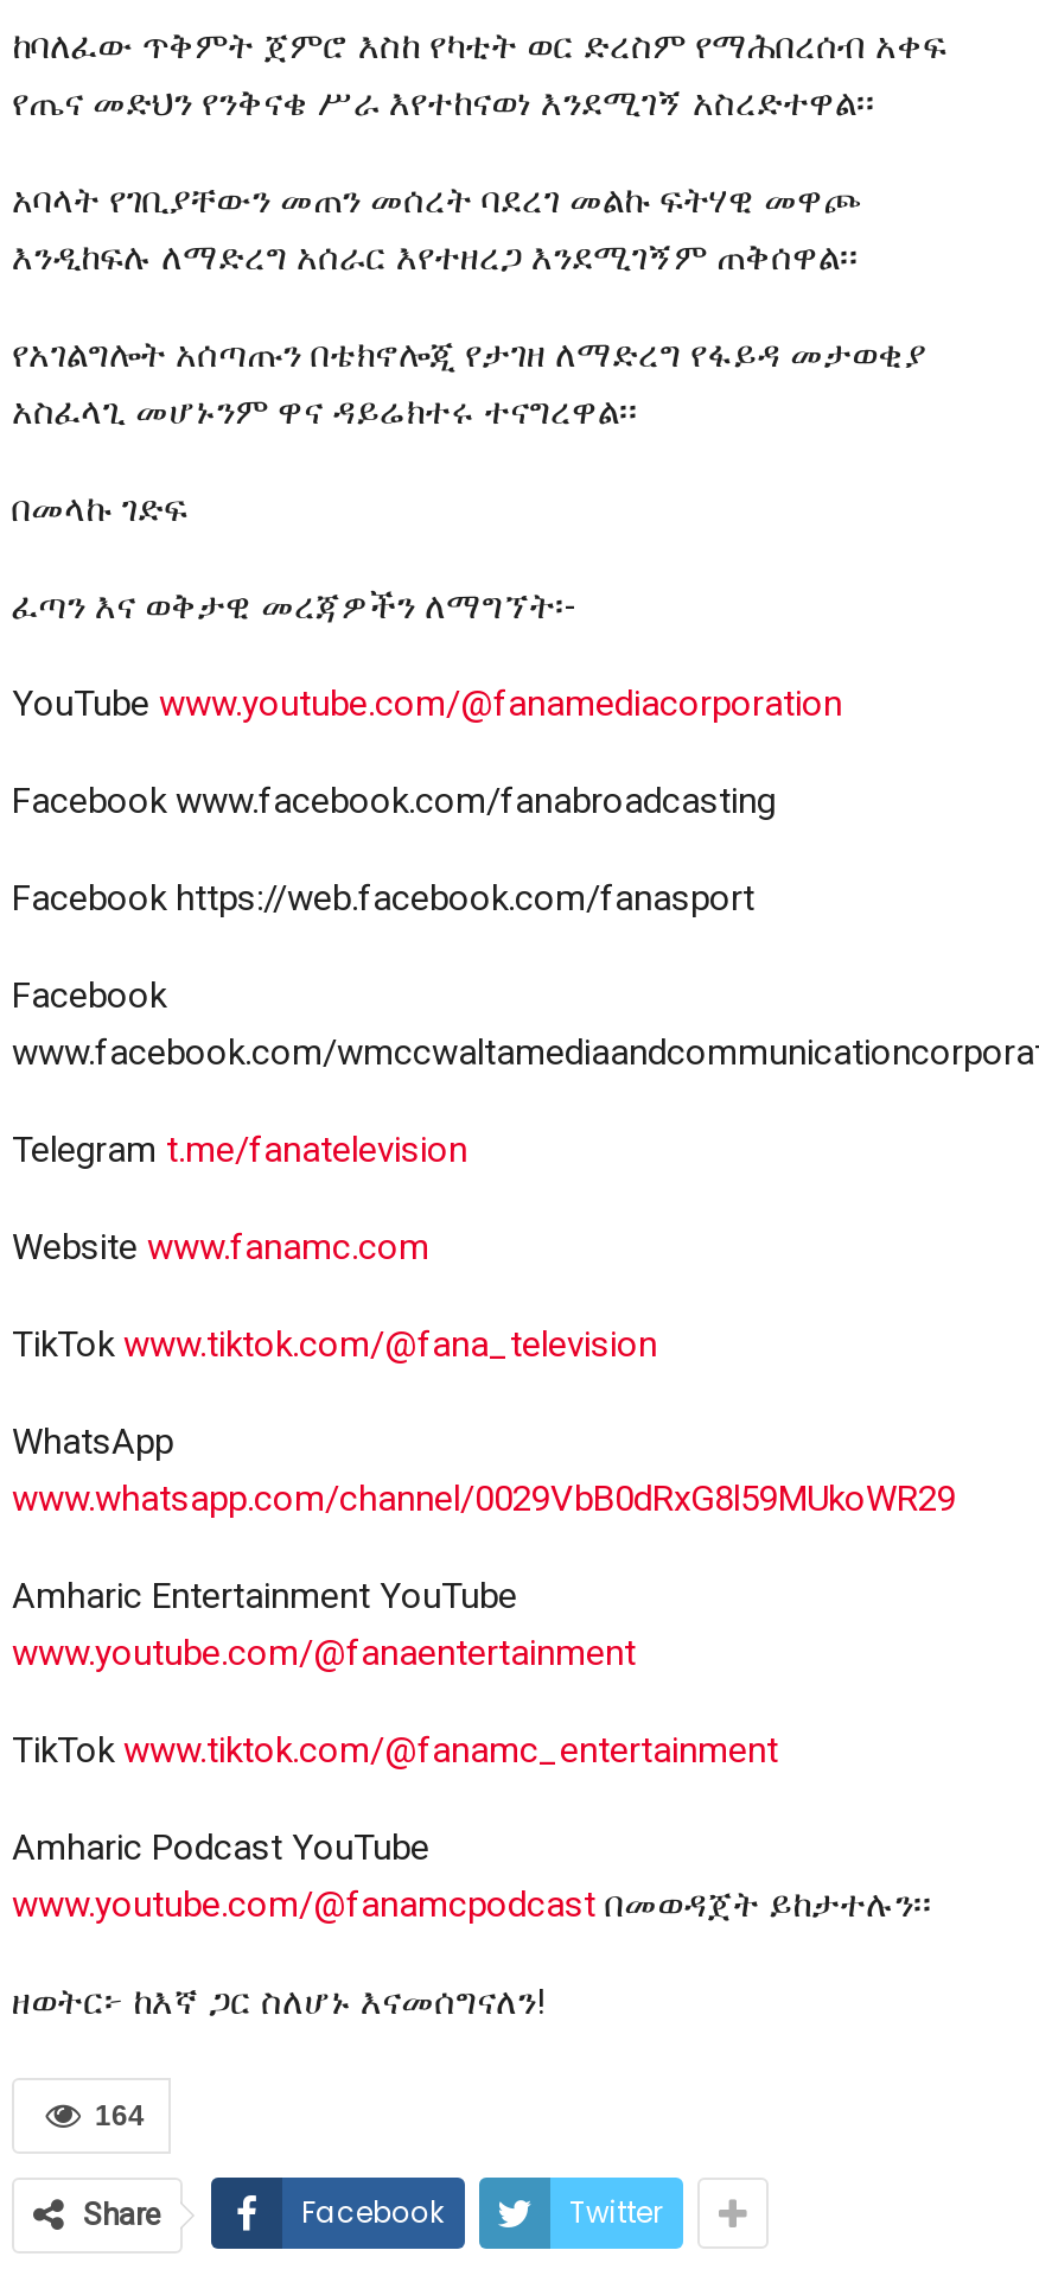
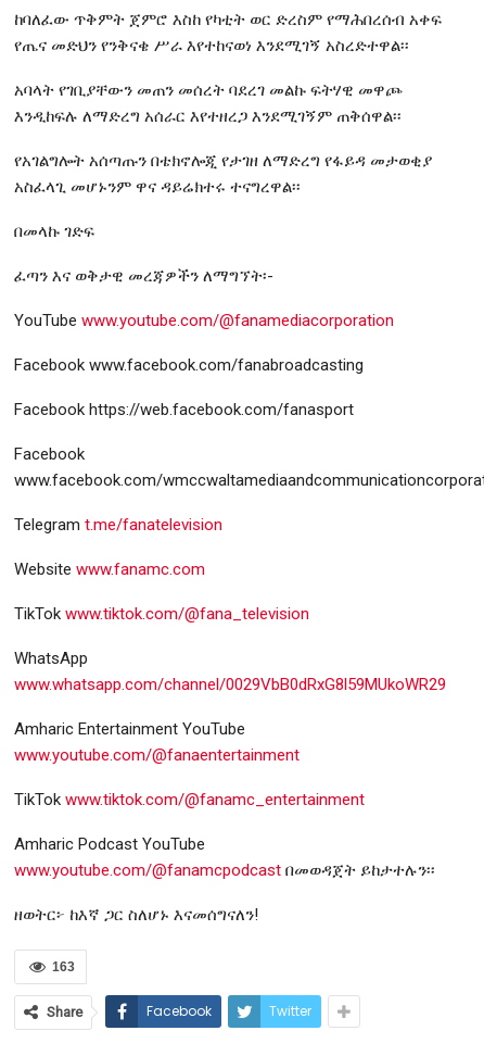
- 164
+ 163
